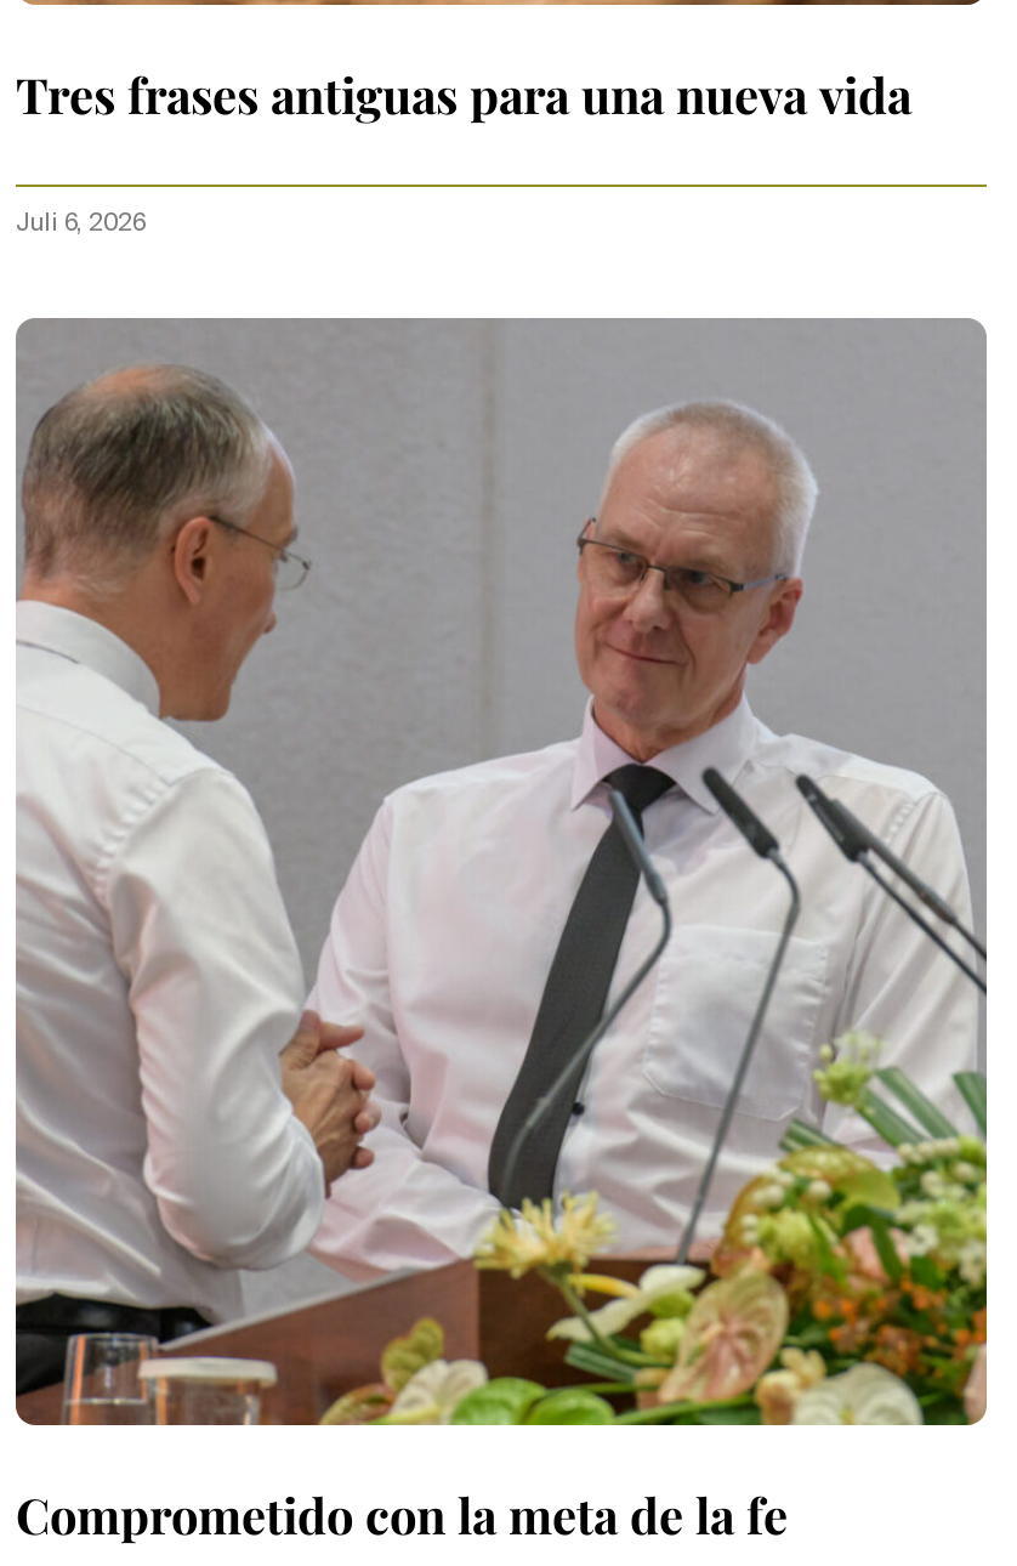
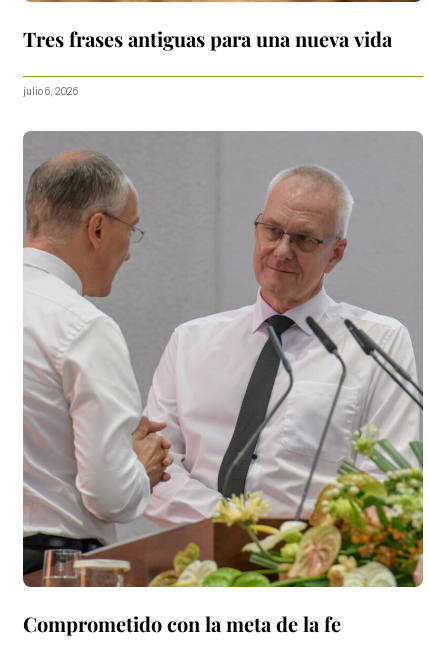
- Juli 6, 2026
+ julio 6, 2026
